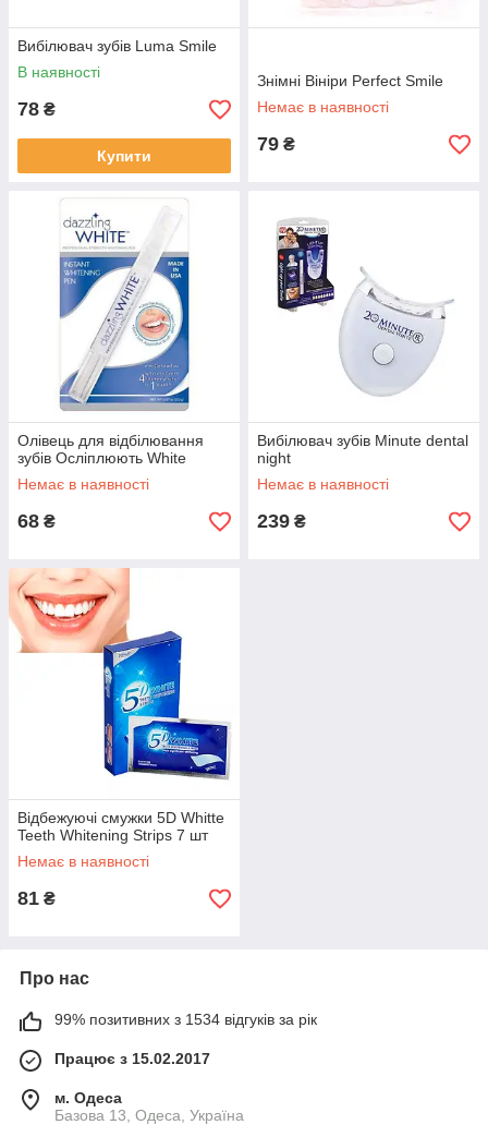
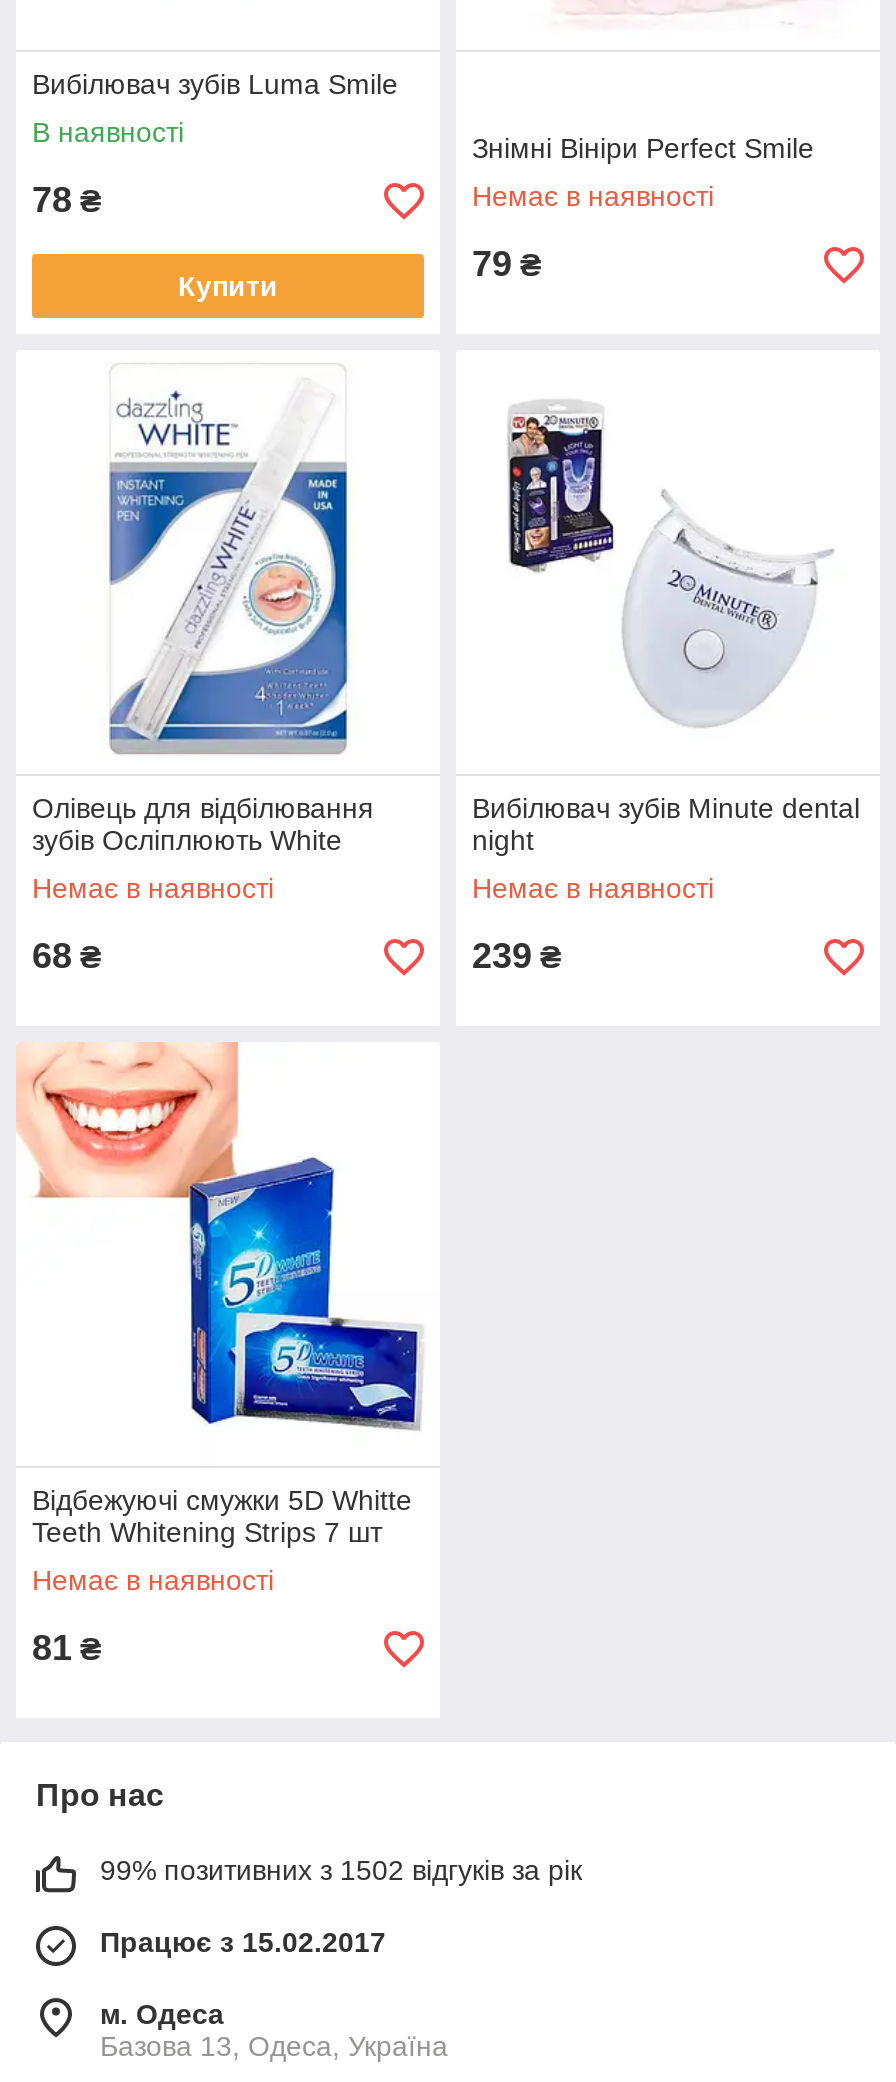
- 99% позитивних з 1534 відгуків за рік
+ 99% позитивних з 1502 відгуків за рік
